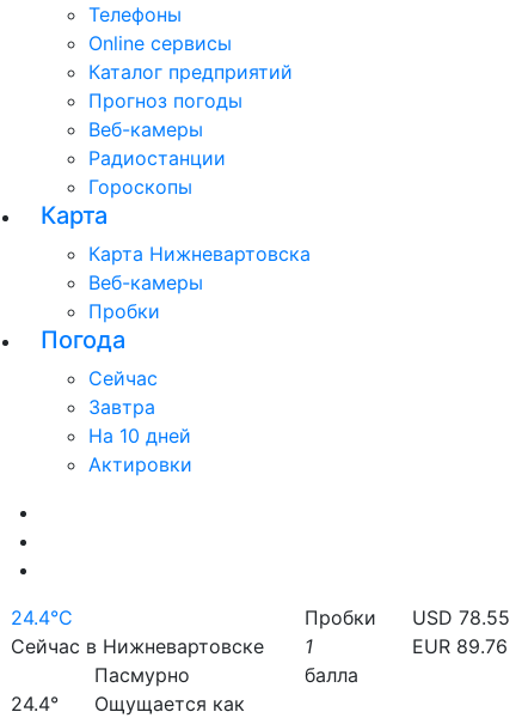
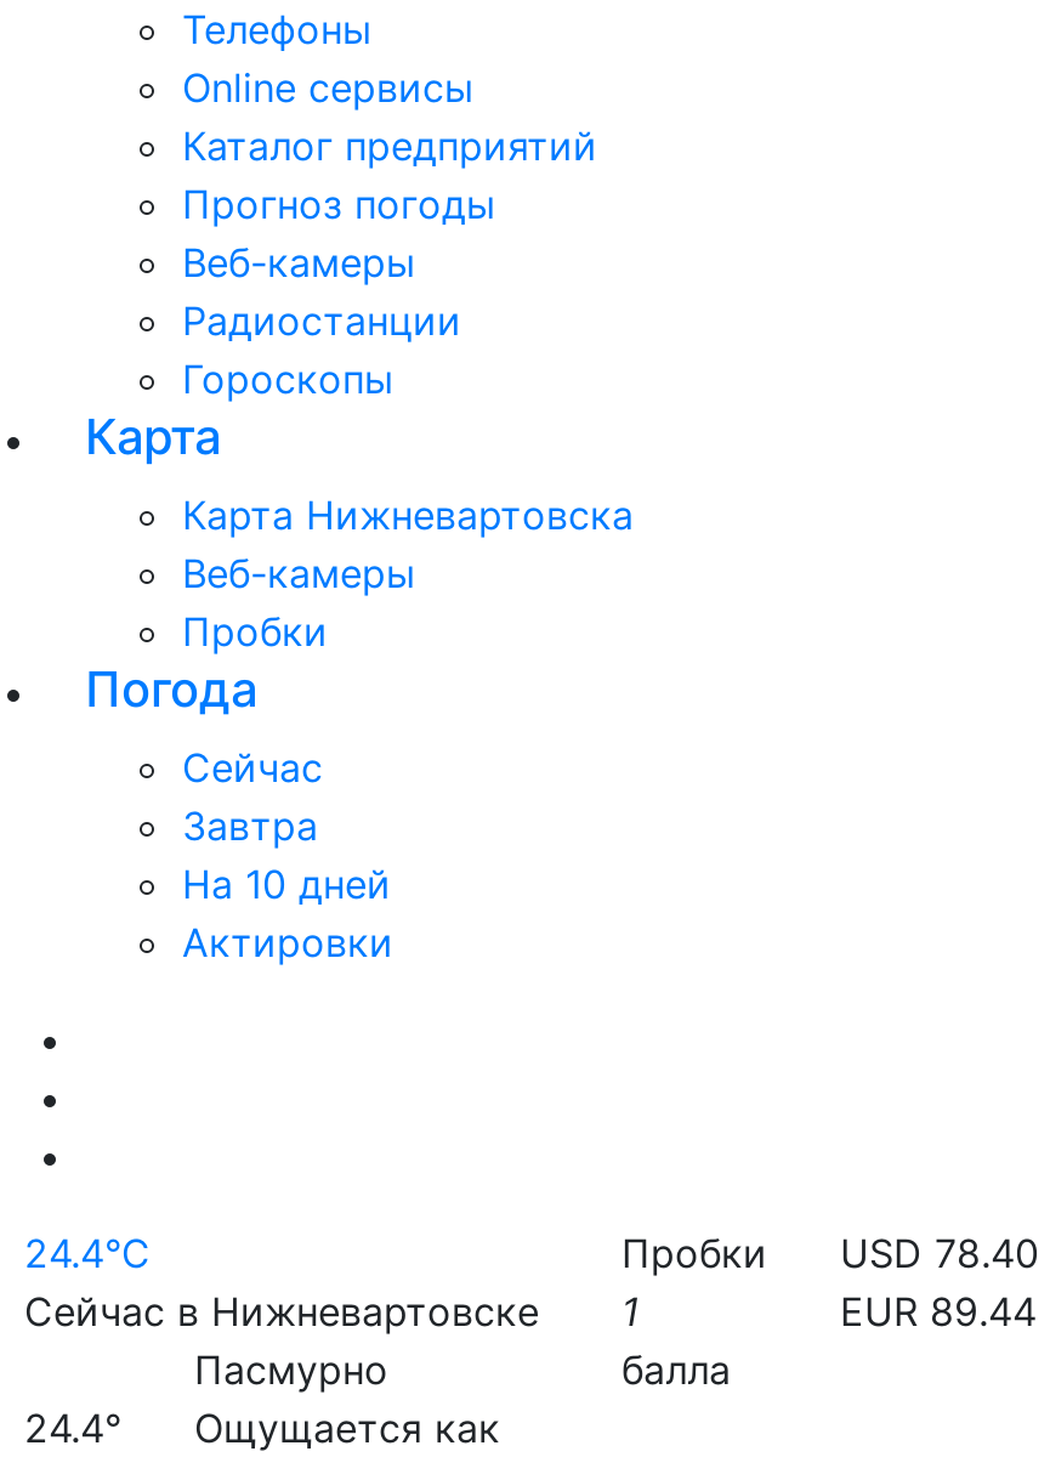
- Пробки USD 78.55
+ Пробки USD 78.40

- EUR 89.76
+ EUR 89.44
